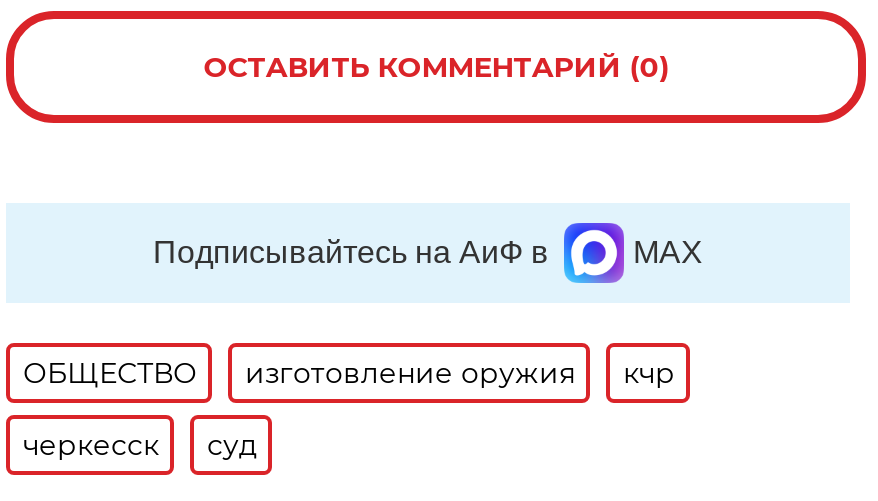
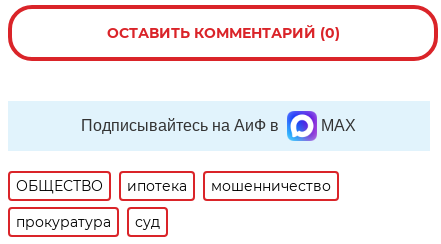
- изготовление оружия
- кчр
+ ипотека
+ мошенничество

- черкесск
+ прокуратура
